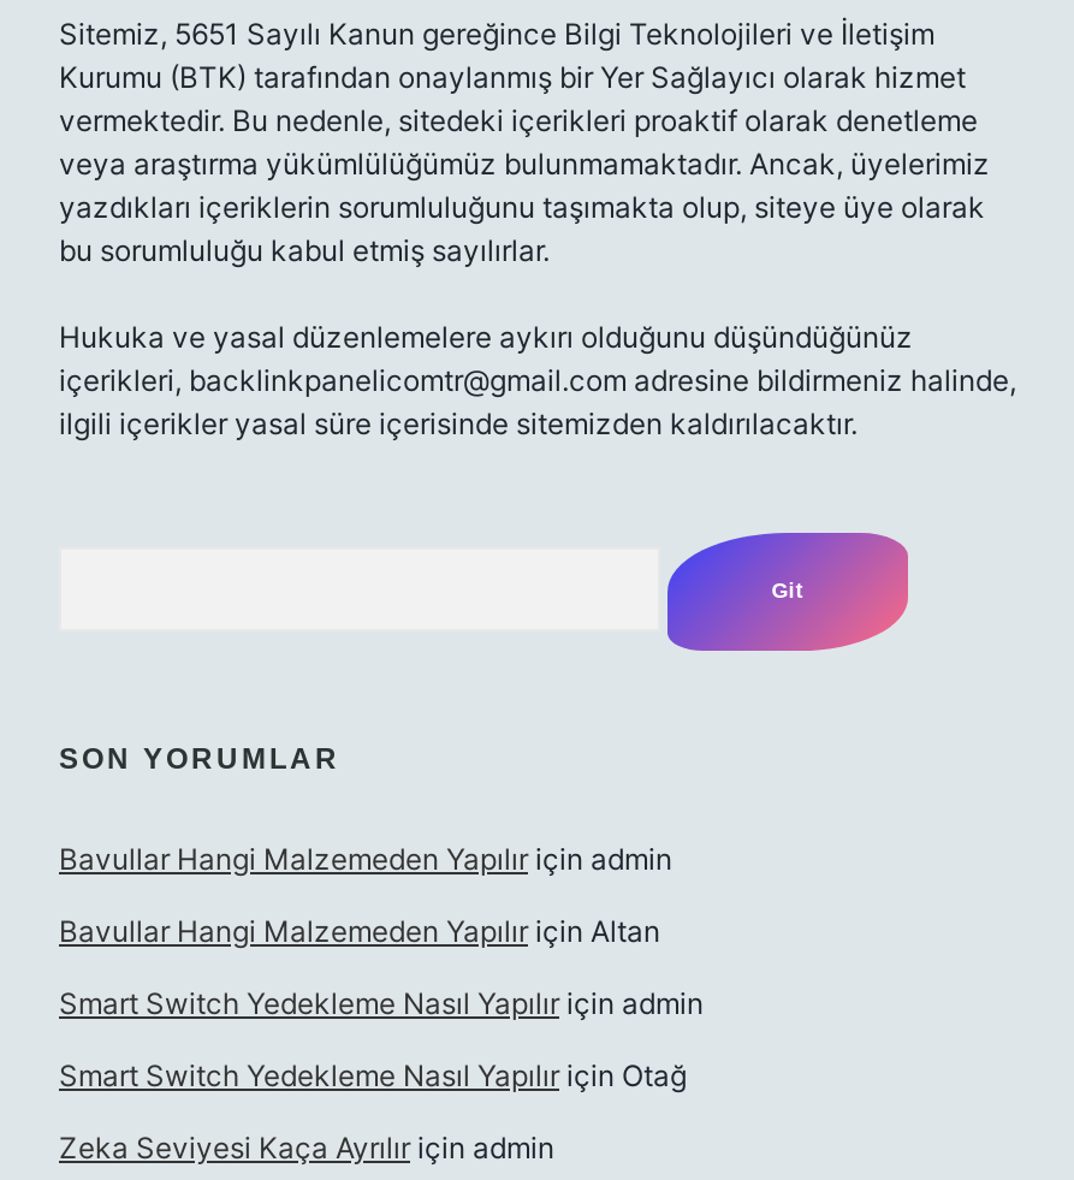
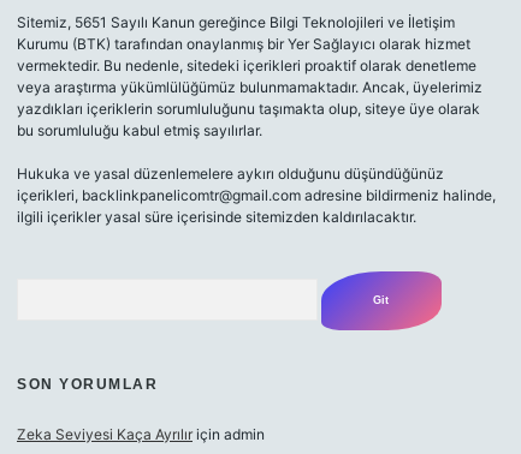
- Bavullar Hangi Malzemeden Yapılır için admin
- Bavullar Hangi Malzemeden Yapılır için Altan
- Smart Switch Yedekleme Nasıl Yapılır için admin
- Smart Switch Yedekleme Nasıl Yapılır için Otağ
